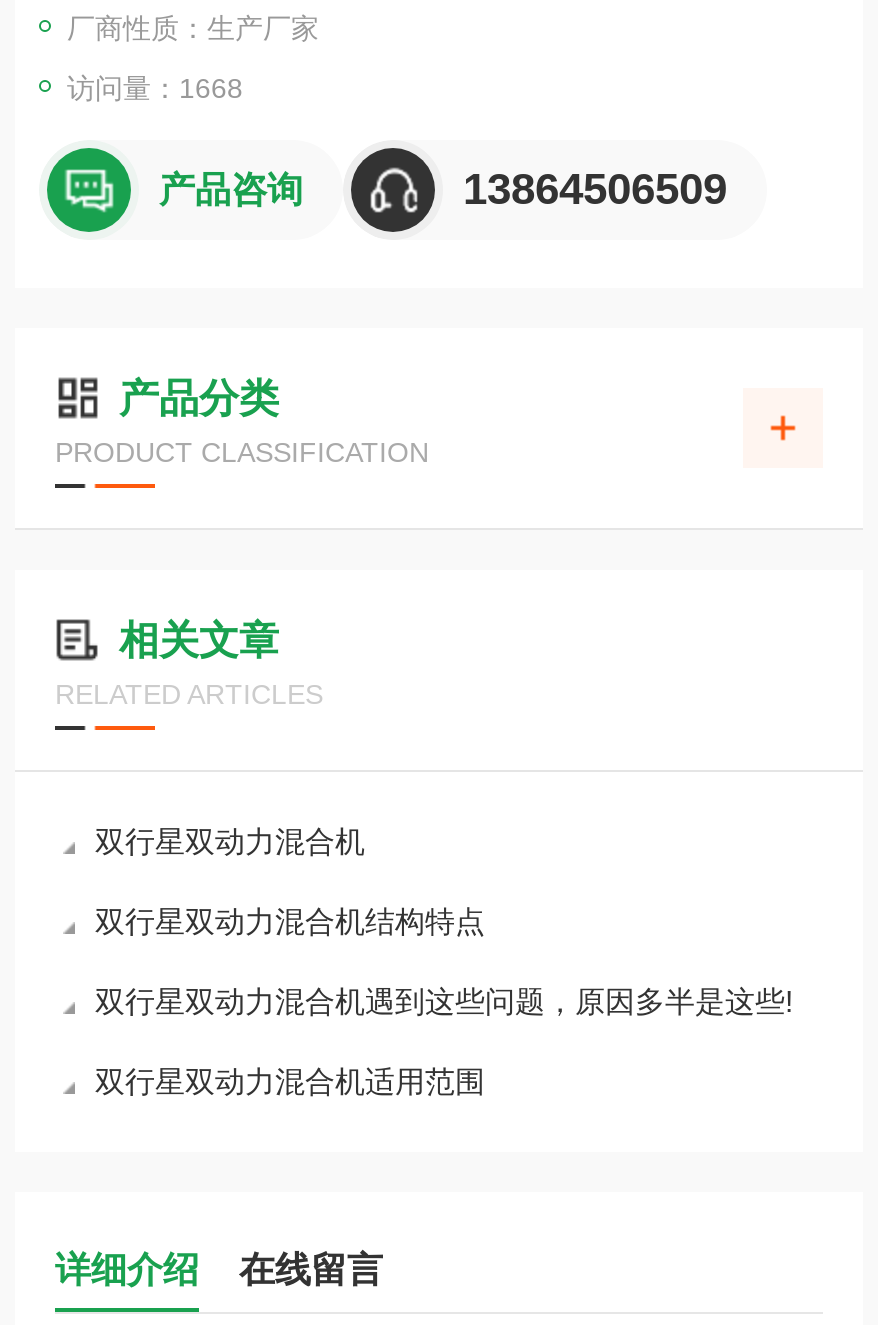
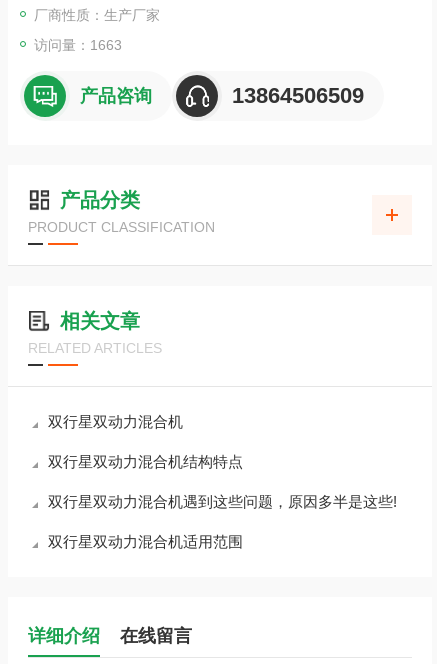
- 访问量：1668
+ 访问量：1663
